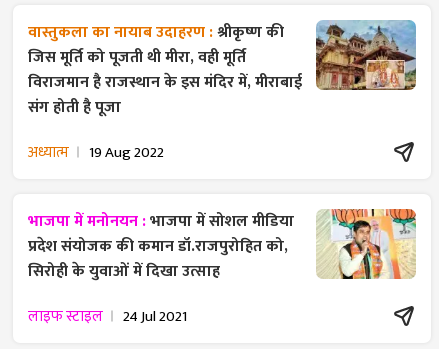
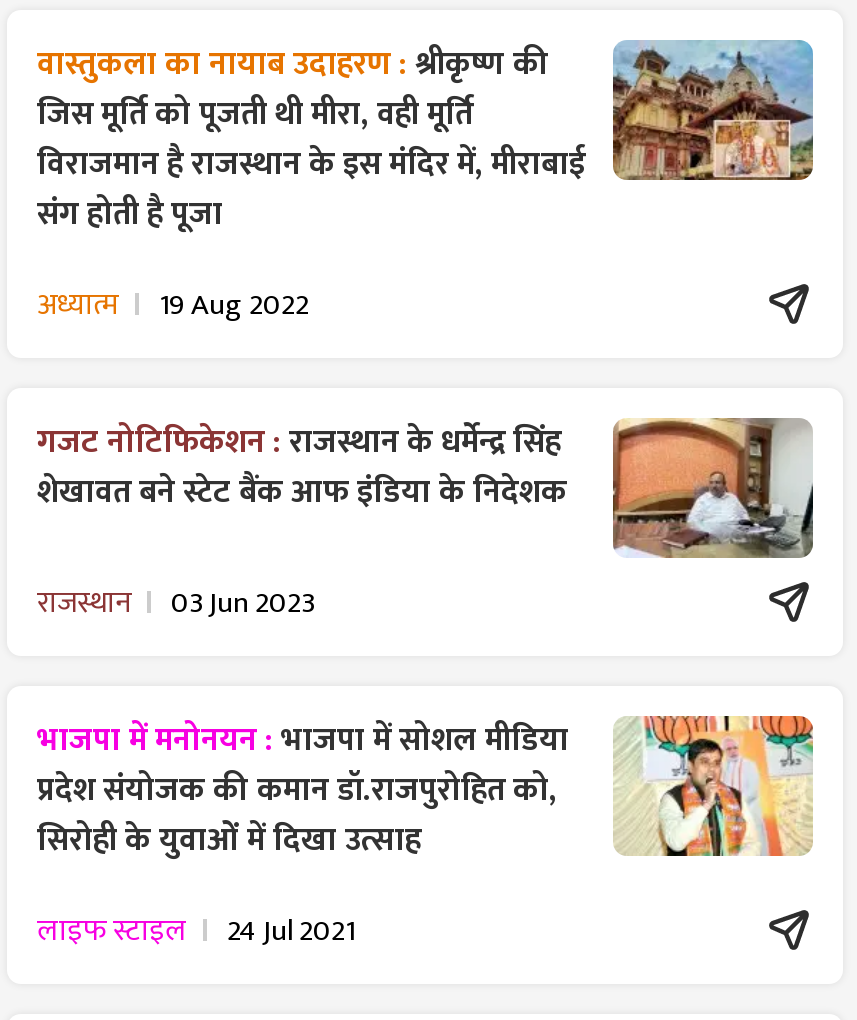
+ [image]
+ गजट नोटिफिकेशन : राजस्थान के धर्मेन्द्र सिंह
+ शेखावत बने स्टेट बैंक आफ इंडिया के निदेशक
+ राजस्थान
+ 03 Jun 2023
